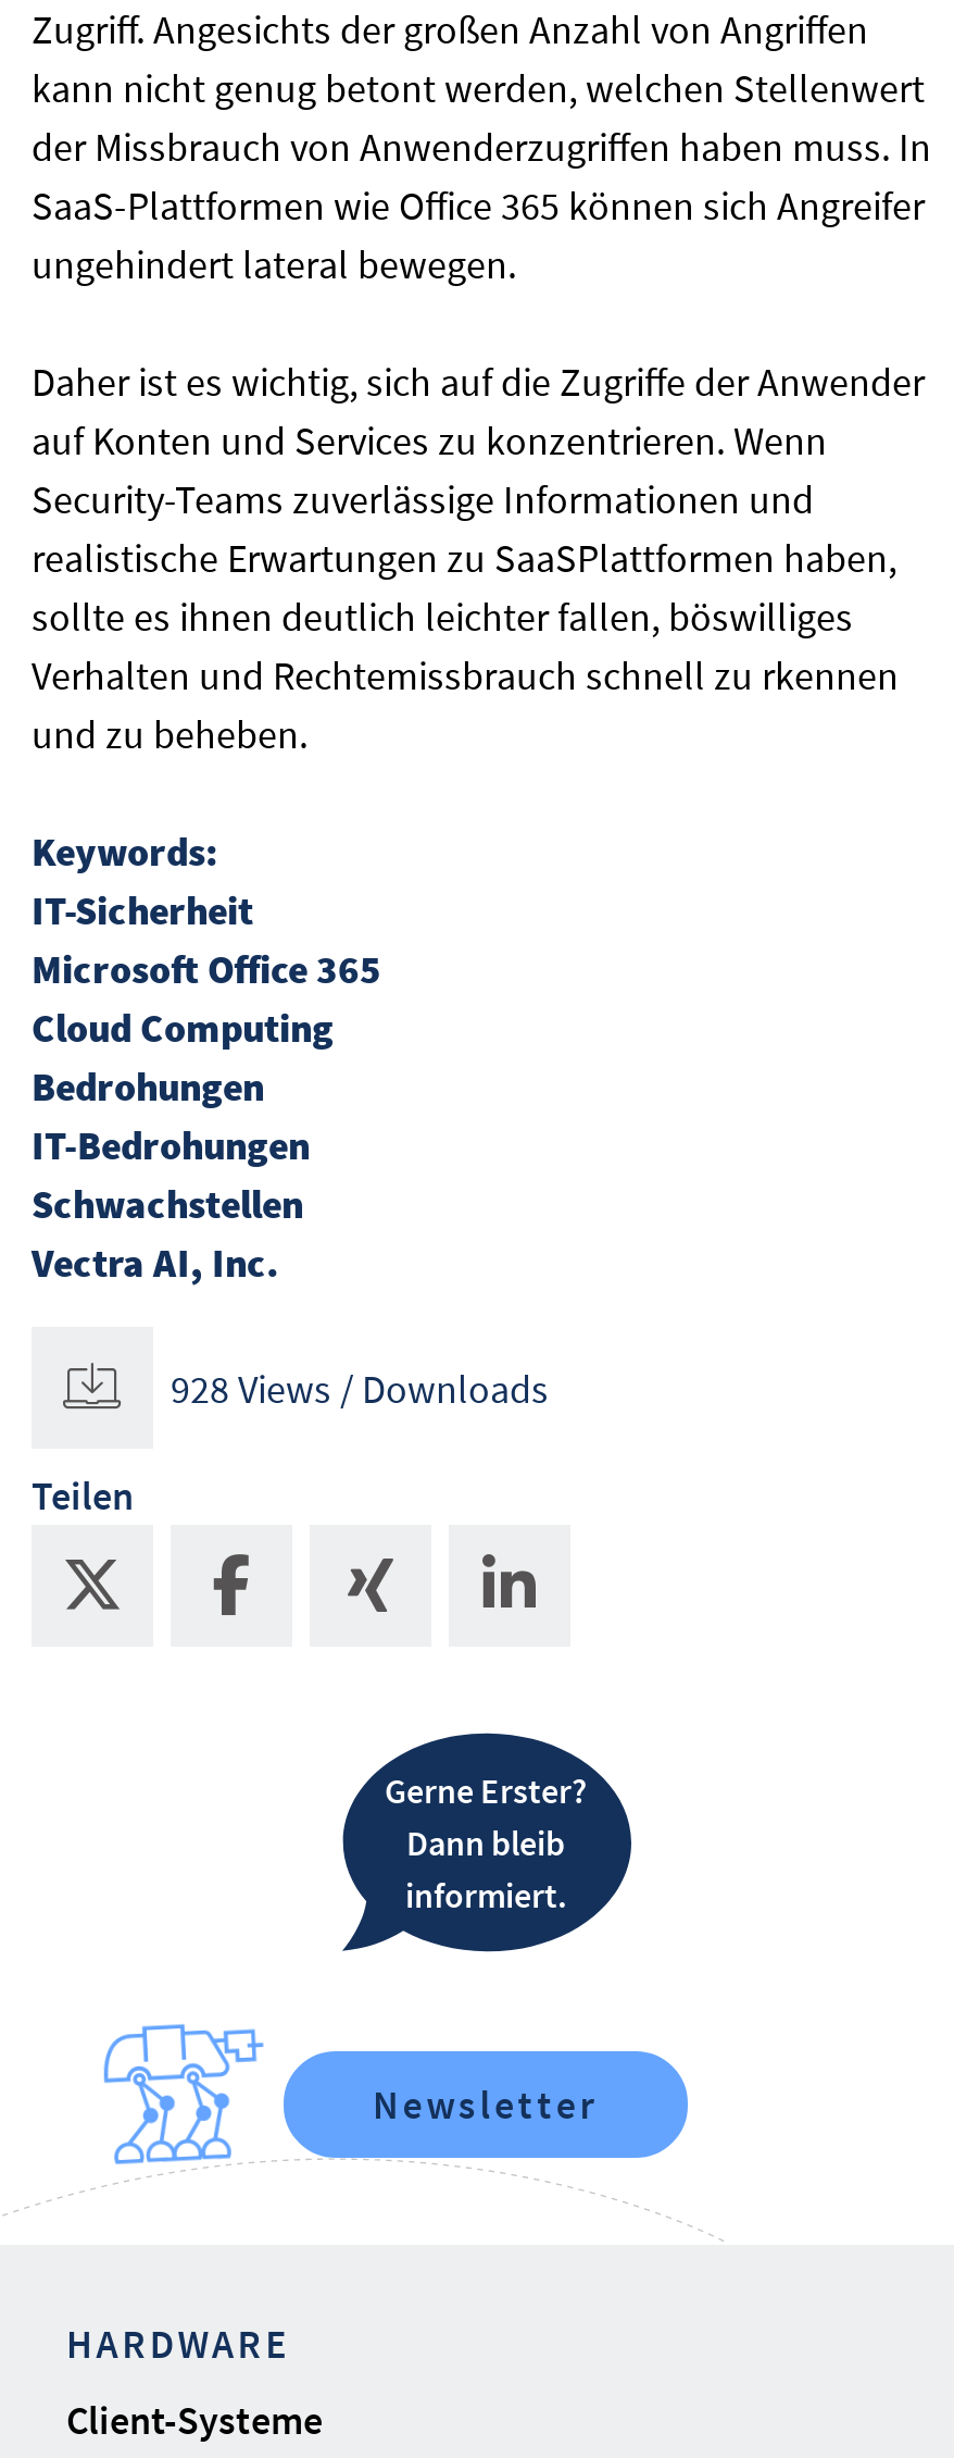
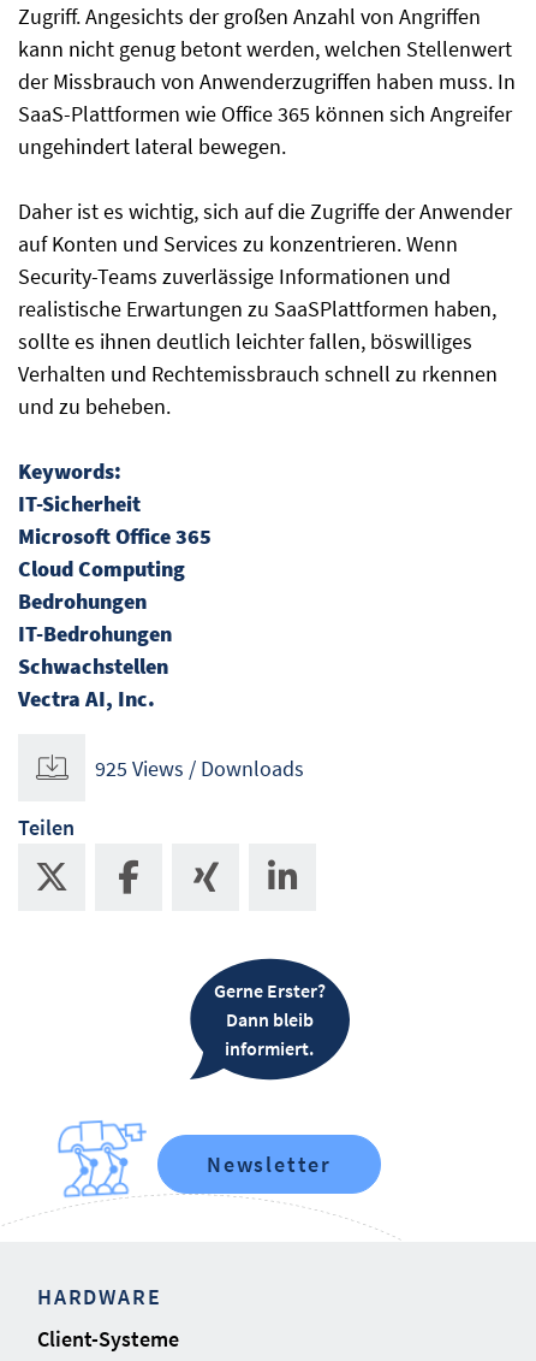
- 928 Views / Downloads
+ 925 Views / Downloads
